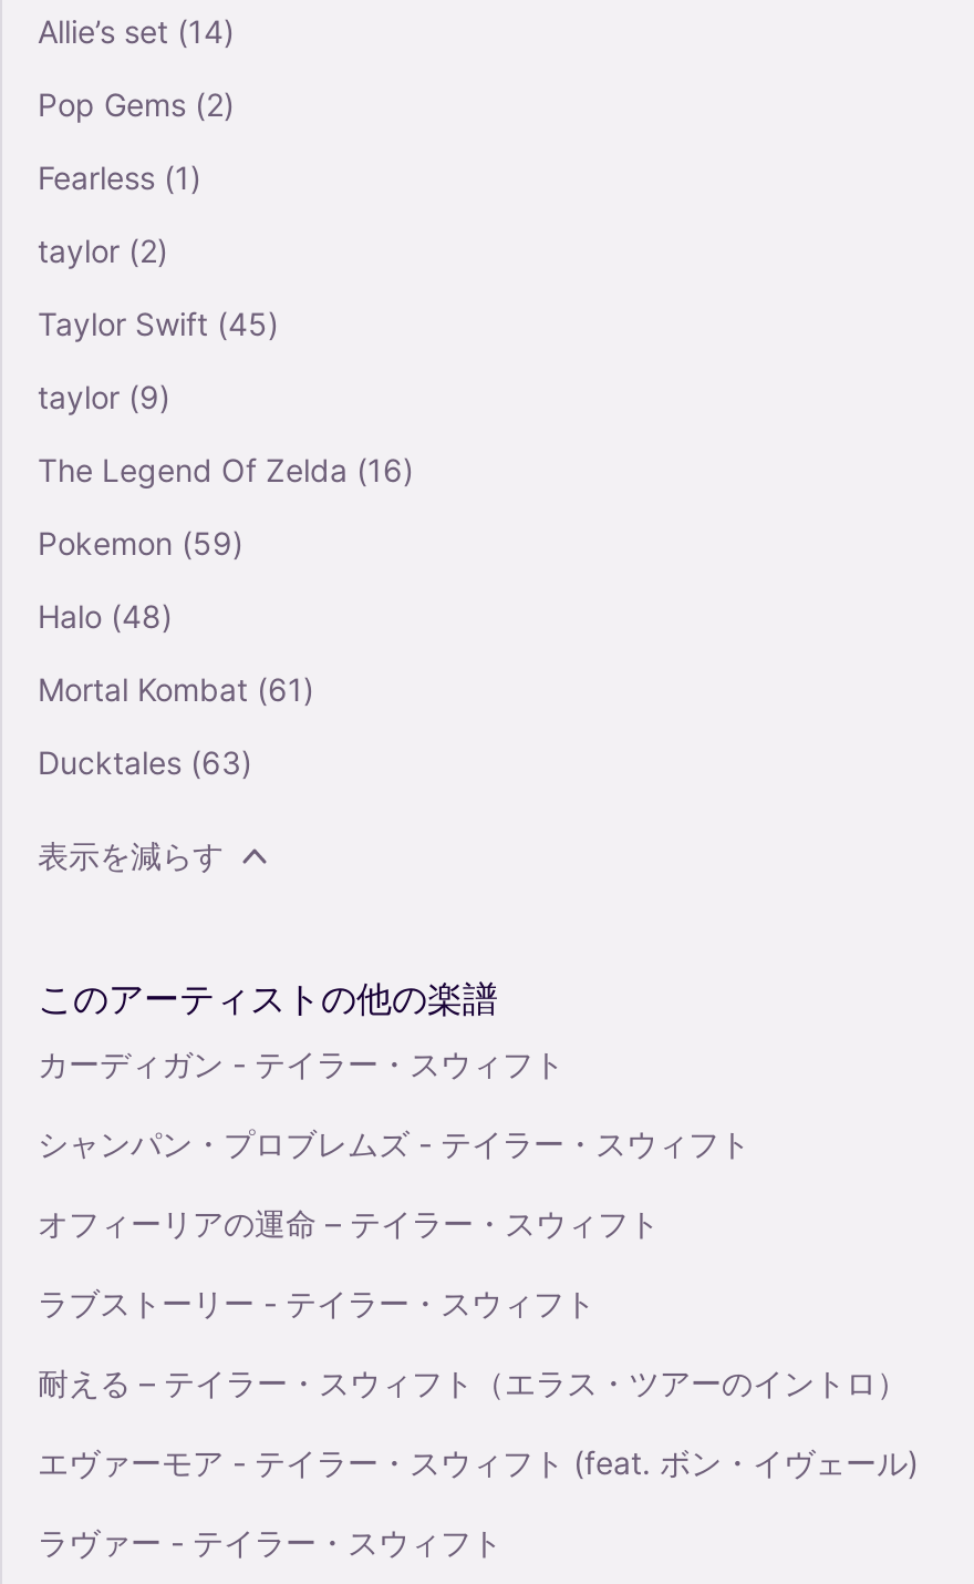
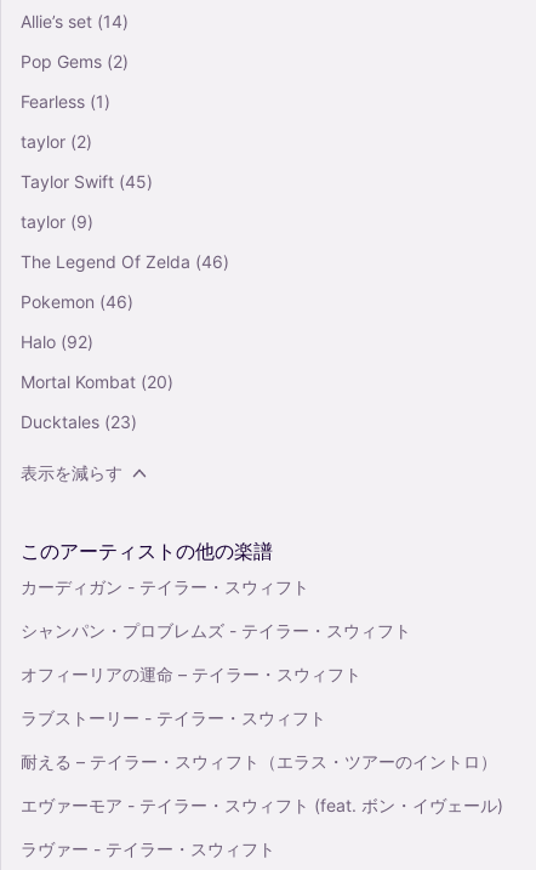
- The Legend Of Zelda (16)
+ The Legend Of Zelda (46)

- Pokemon (59)
+ Pokemon (46)

- Halo (48)
+ Halo (92)

- Mortal Kombat (61)
+ Mortal Kombat (20)

- Ducktales (63)
+ Ducktales (23)
